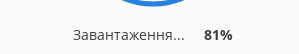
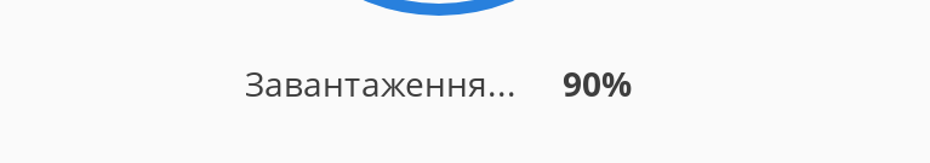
- Завантаження... 81%
+ Завантаження... 90%
